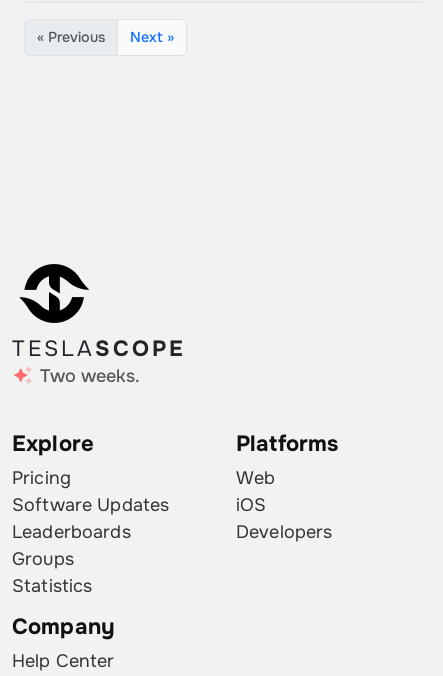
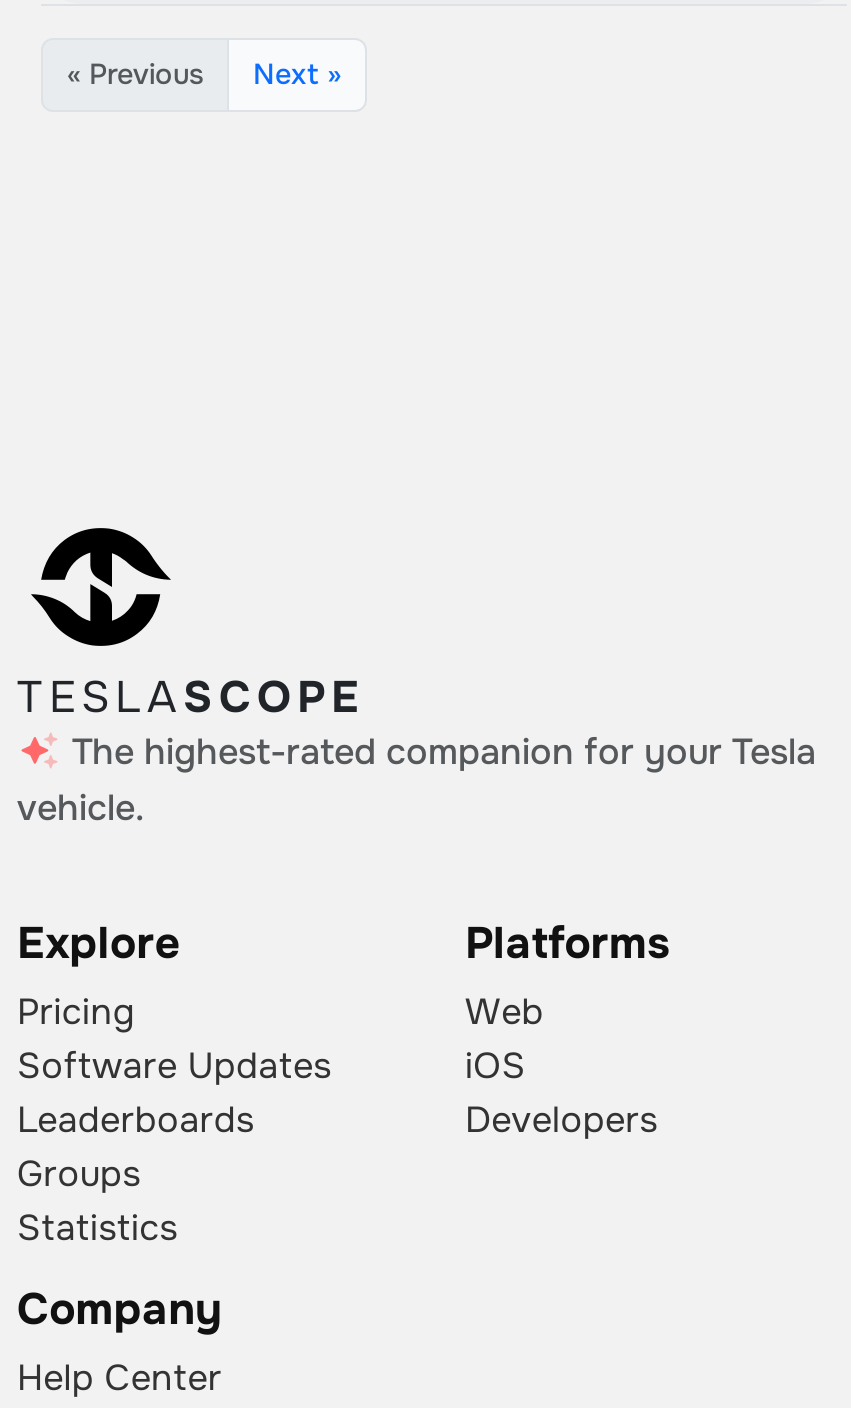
- Two weeks.
+ The highest-rated companion for your Tesla
+ vehicle.
